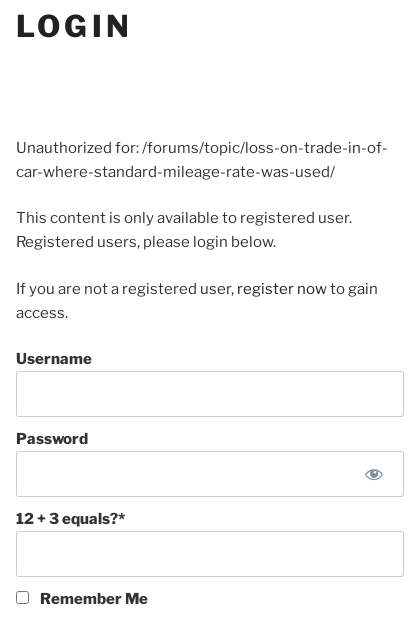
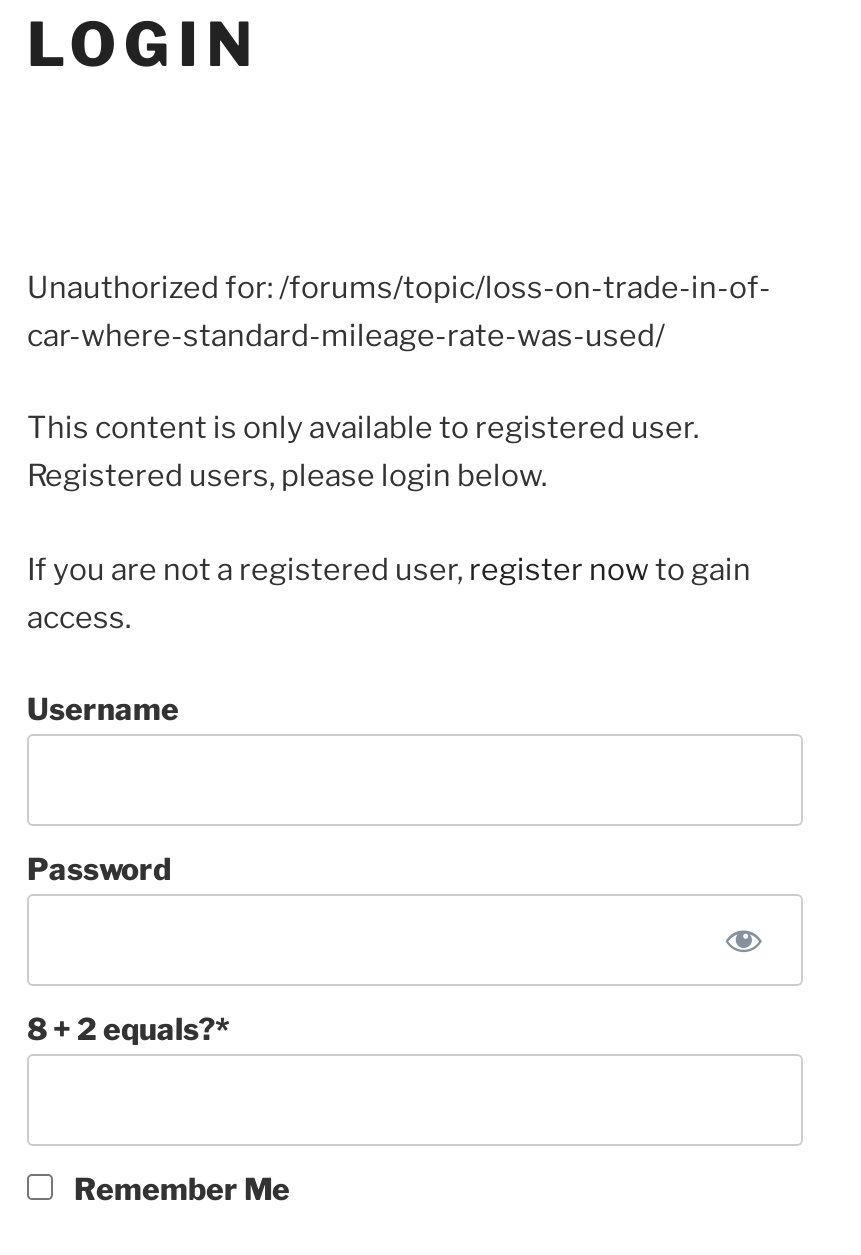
- 12 + 3 equals?*
+ 8 + 2 equals?*
